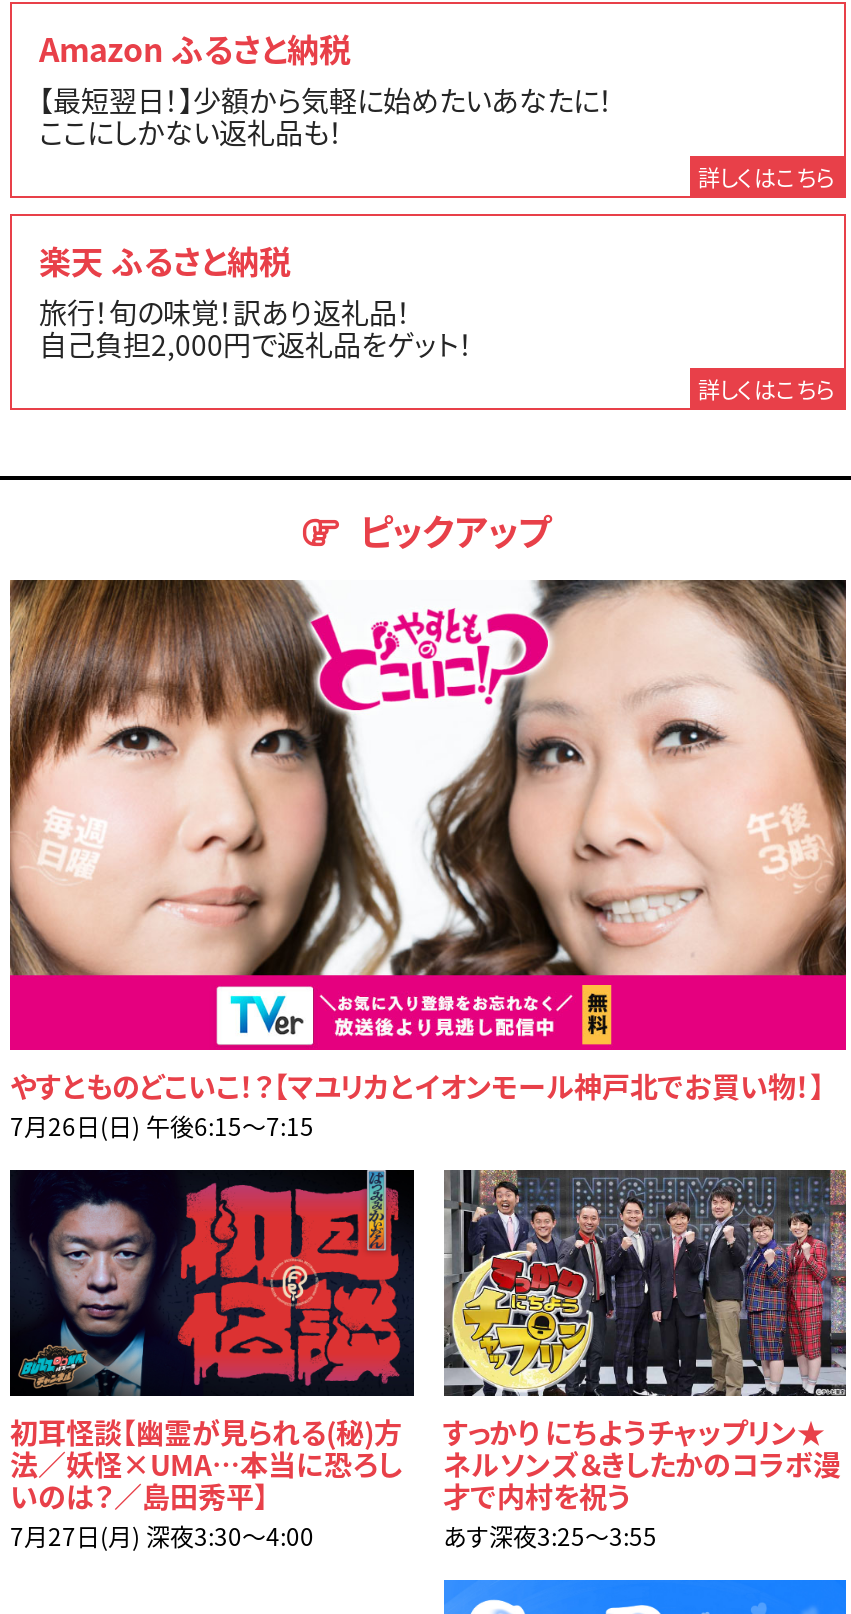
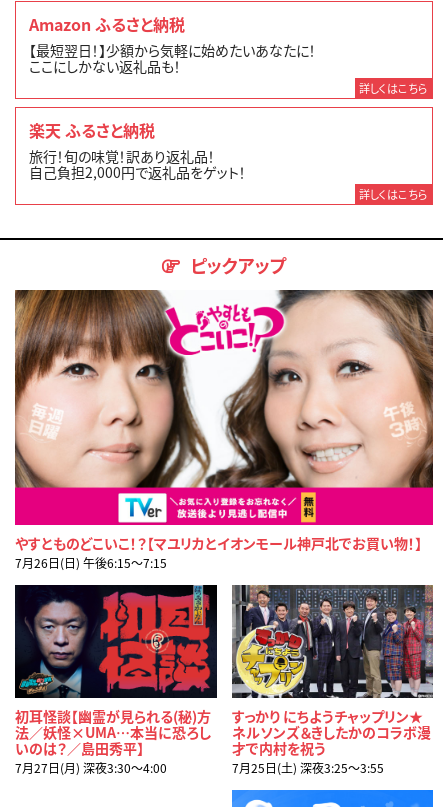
- あす深夜3:25〜3:55
+ 7月25日(土) 深夜3:25〜3:55
